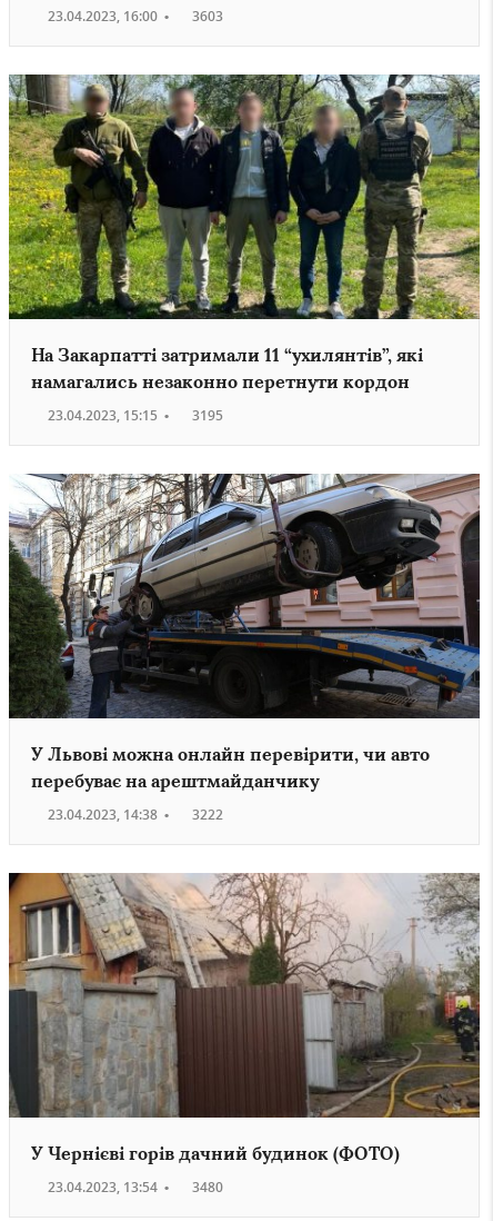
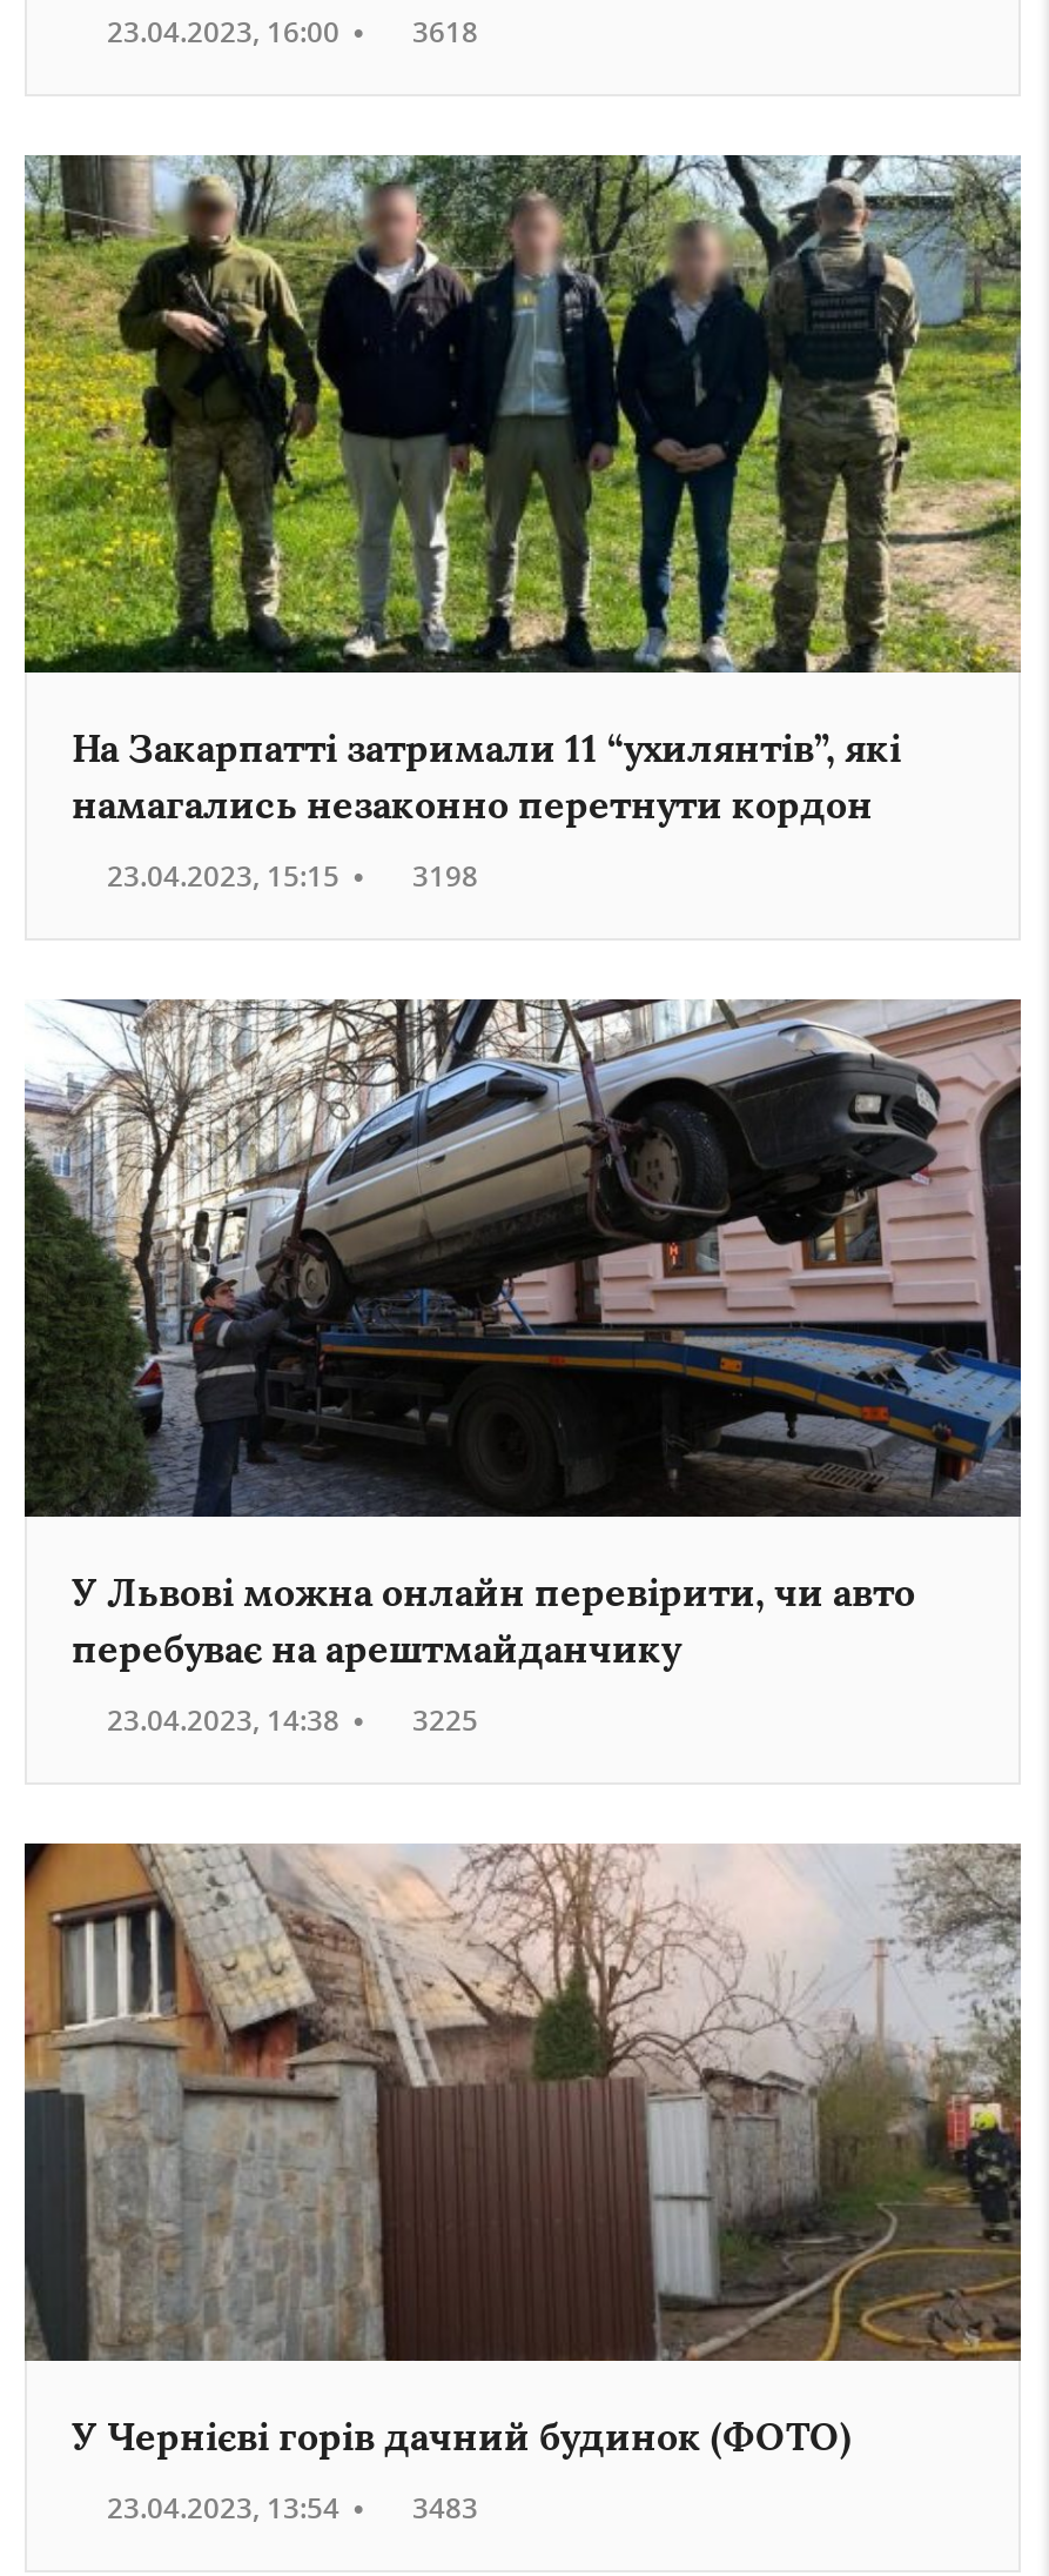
- 23.04.2023, 16:00 • 3603
+ 23.04.2023, 16:00 • 3618

- 23.04.2023, 15:15 • 3195
+ 23.04.2023, 15:15 • 3198

- 23.04.2023, 14:38 • 3222
+ 23.04.2023, 14:38 • 3225

- 23.04.2023, 13:54 • 3480
+ 23.04.2023, 13:54 • 3483
